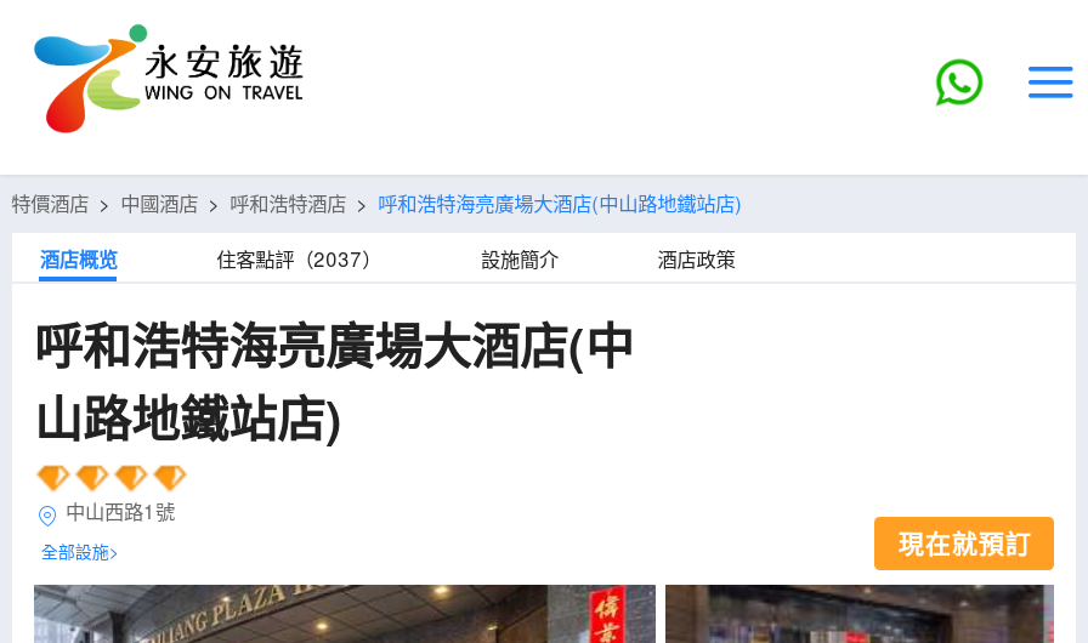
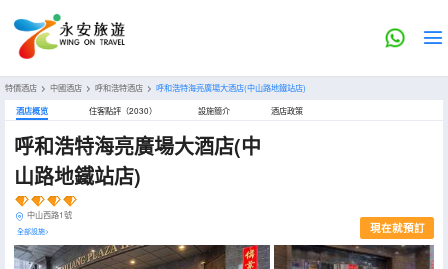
- 住客點評（2037）
+ 住客點評（2030）
